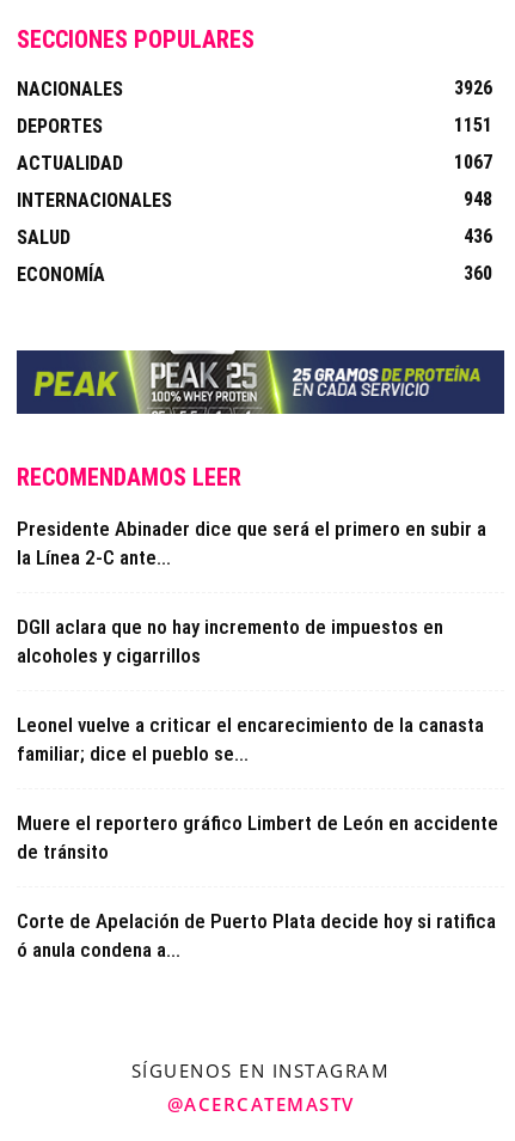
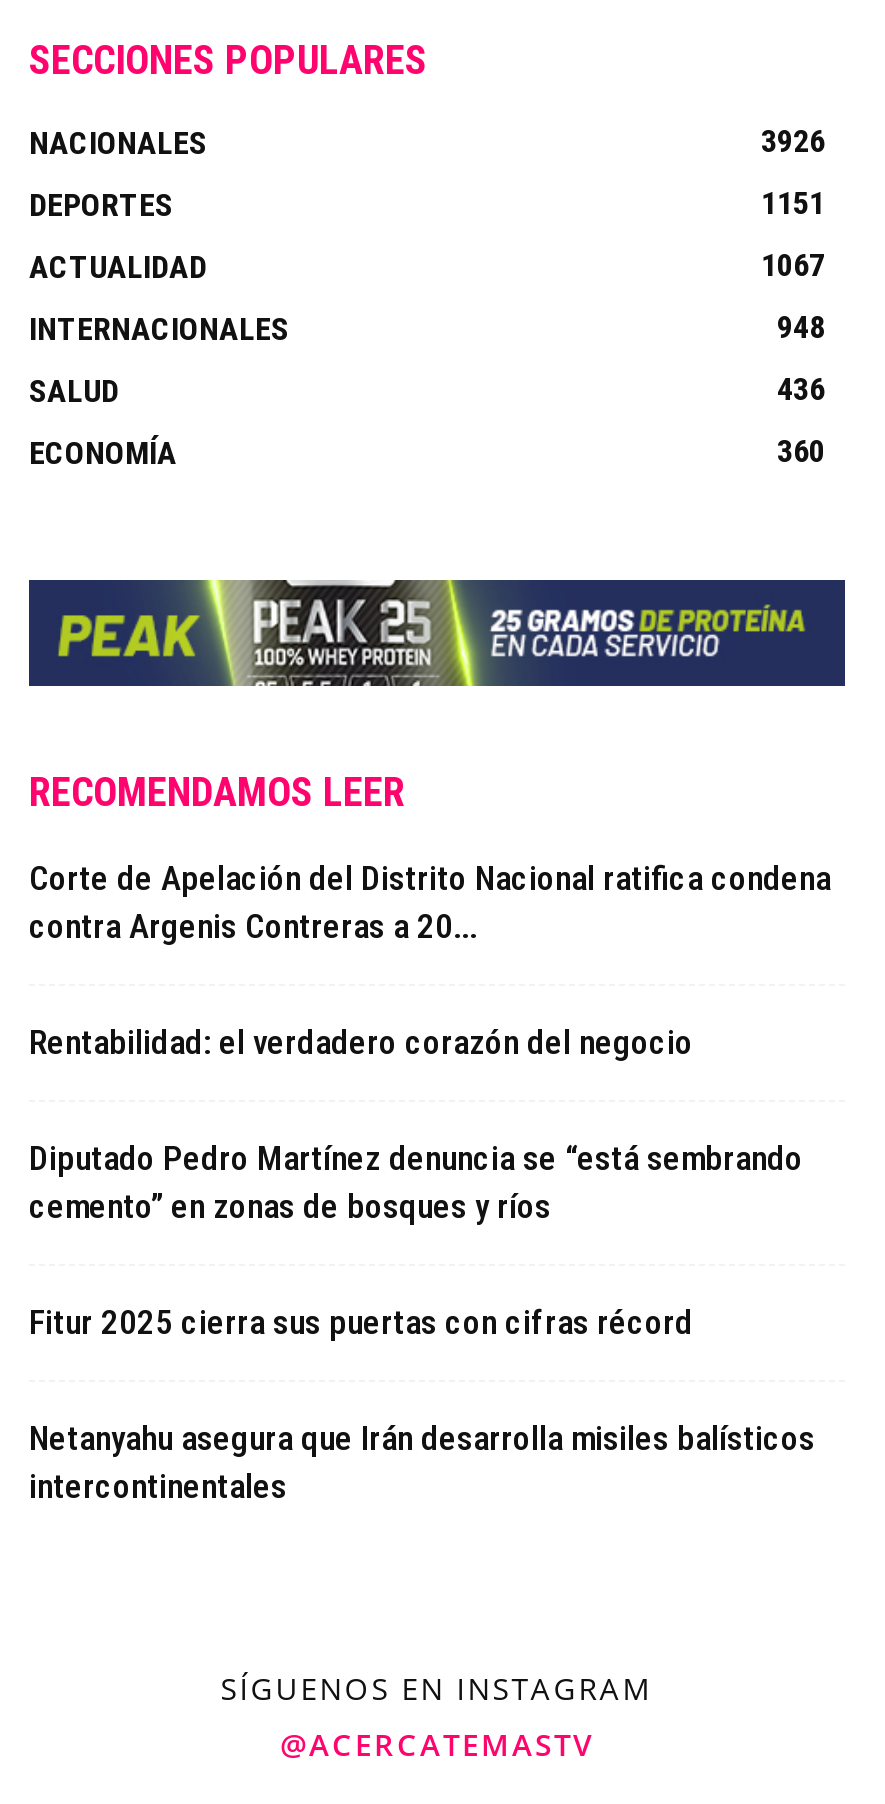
- Presidente Abinader dice que será el primero en subir a
- la Línea 2-C ante...
+ Corte de Apelación del Distrito Nacional ratifica condena
+ contra Argenis Contreras a 20...

- DGII aclara que no hay incremento de impuestos en
- alcoholes y cigarrillos
+ Rentabilidad: el verdadero corazón del negocio

- Leonel vuelve a criticar el encarecimiento de la canasta
- familiar; dice el pueblo se...
+ Diputado Pedro Martínez denuncia se “está sembrando
+ cemento” en zonas de bosques y ríos

- Muere el reportero gráfico Limbert de León en accidente
- de tránsito
+ Fitur 2025 cierra sus puertas con cifras récord

- Corte de Apelación de Puerto Plata decide hoy si ratifica
- ó anula condena a...
+ Netanyahu asegura que Irán desarrolla misiles balísticos
+ intercontinentales
